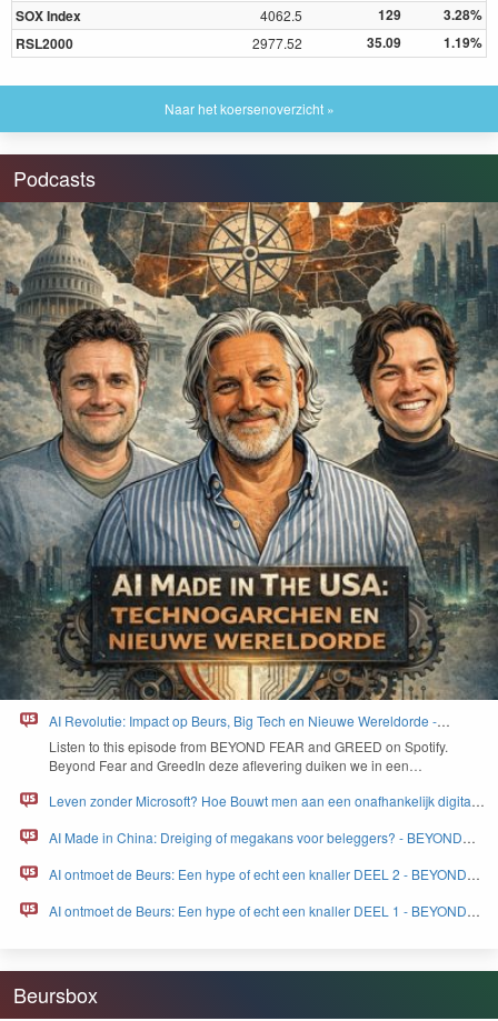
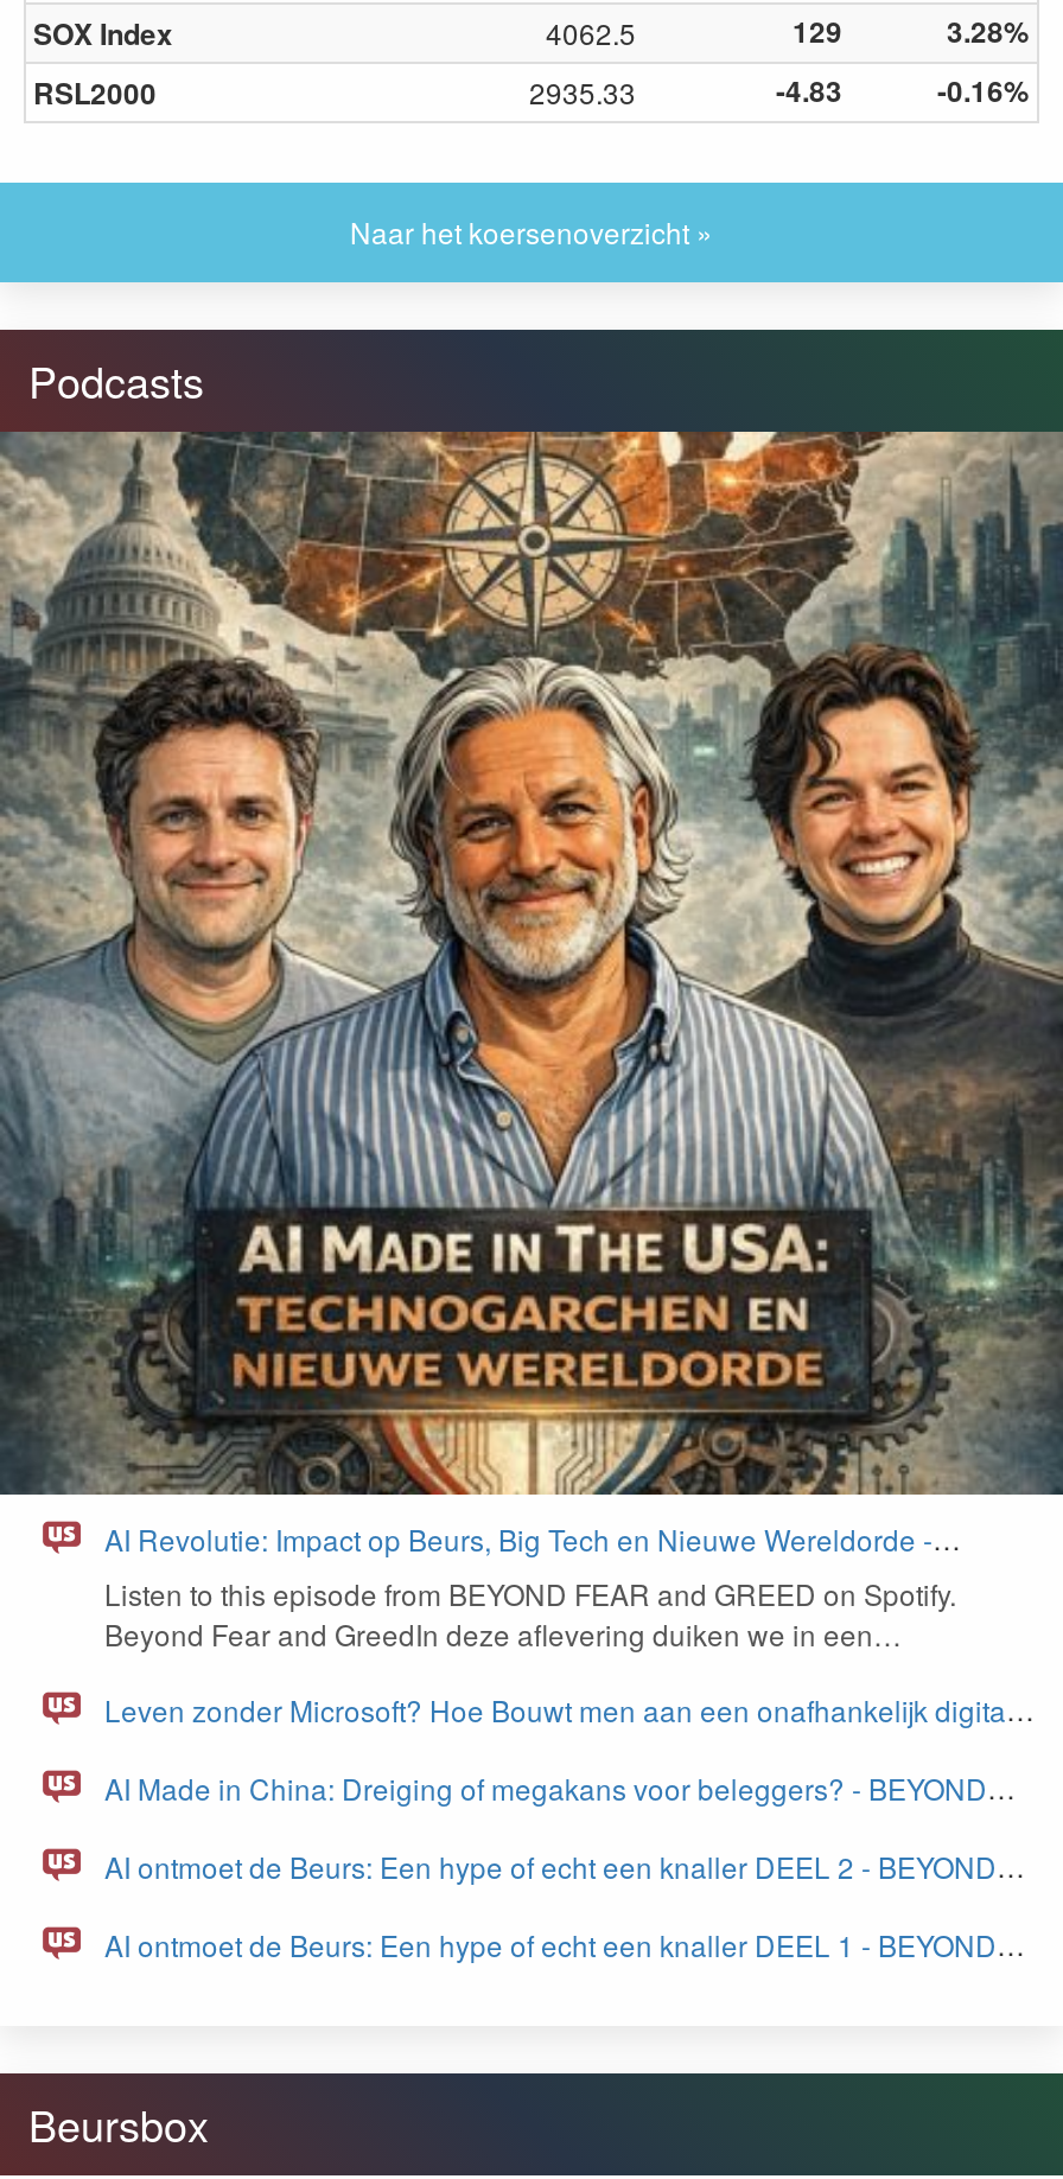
- 2977.52
+ 2935.33

- 35.09
+ -4.83

- 1.19%
+ -0.16%
